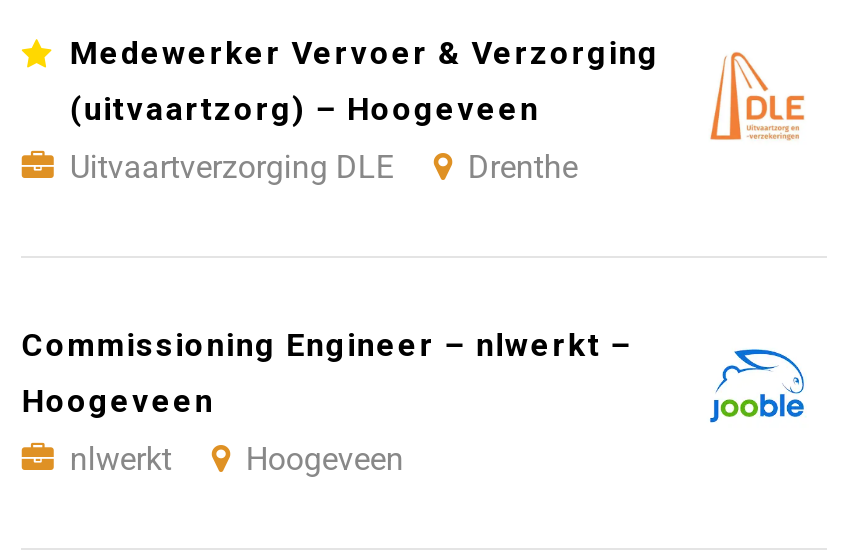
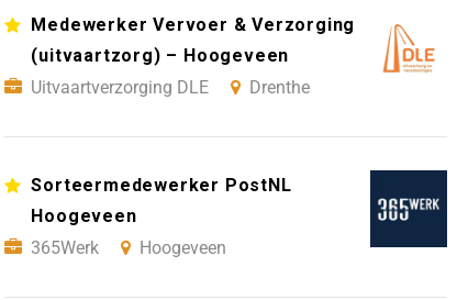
- Commissioning Engineer – nlwerkt –
+ Sorteermedewerker PostNL

- [image]
+ [image]

- nlwerkt
+ 365Werk
